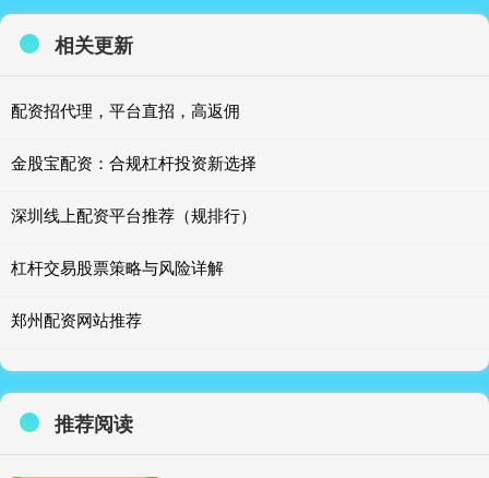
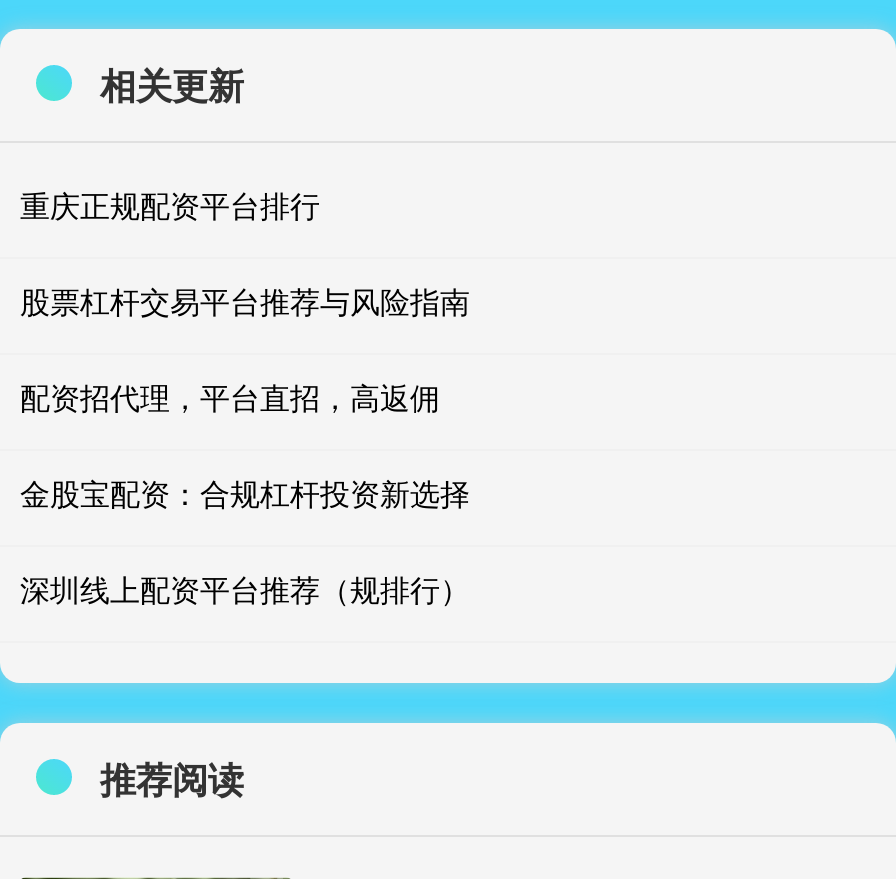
+ 重庆正规配资平台排行
+ 股票杠杆交易平台推荐与风险指南

moved down: 配资招代理，平台直招，高返佣 | 金股宝配资：合规杠杆投资新选择 | 深圳线上配资平台推荐（规排行）

- 杠杆交易股票策略与风险详解
- 郑州配资网站推荐
